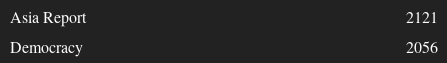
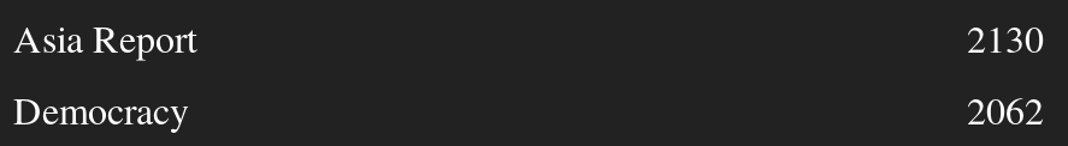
- 2121
+ 2130

- 2056
+ 2062
